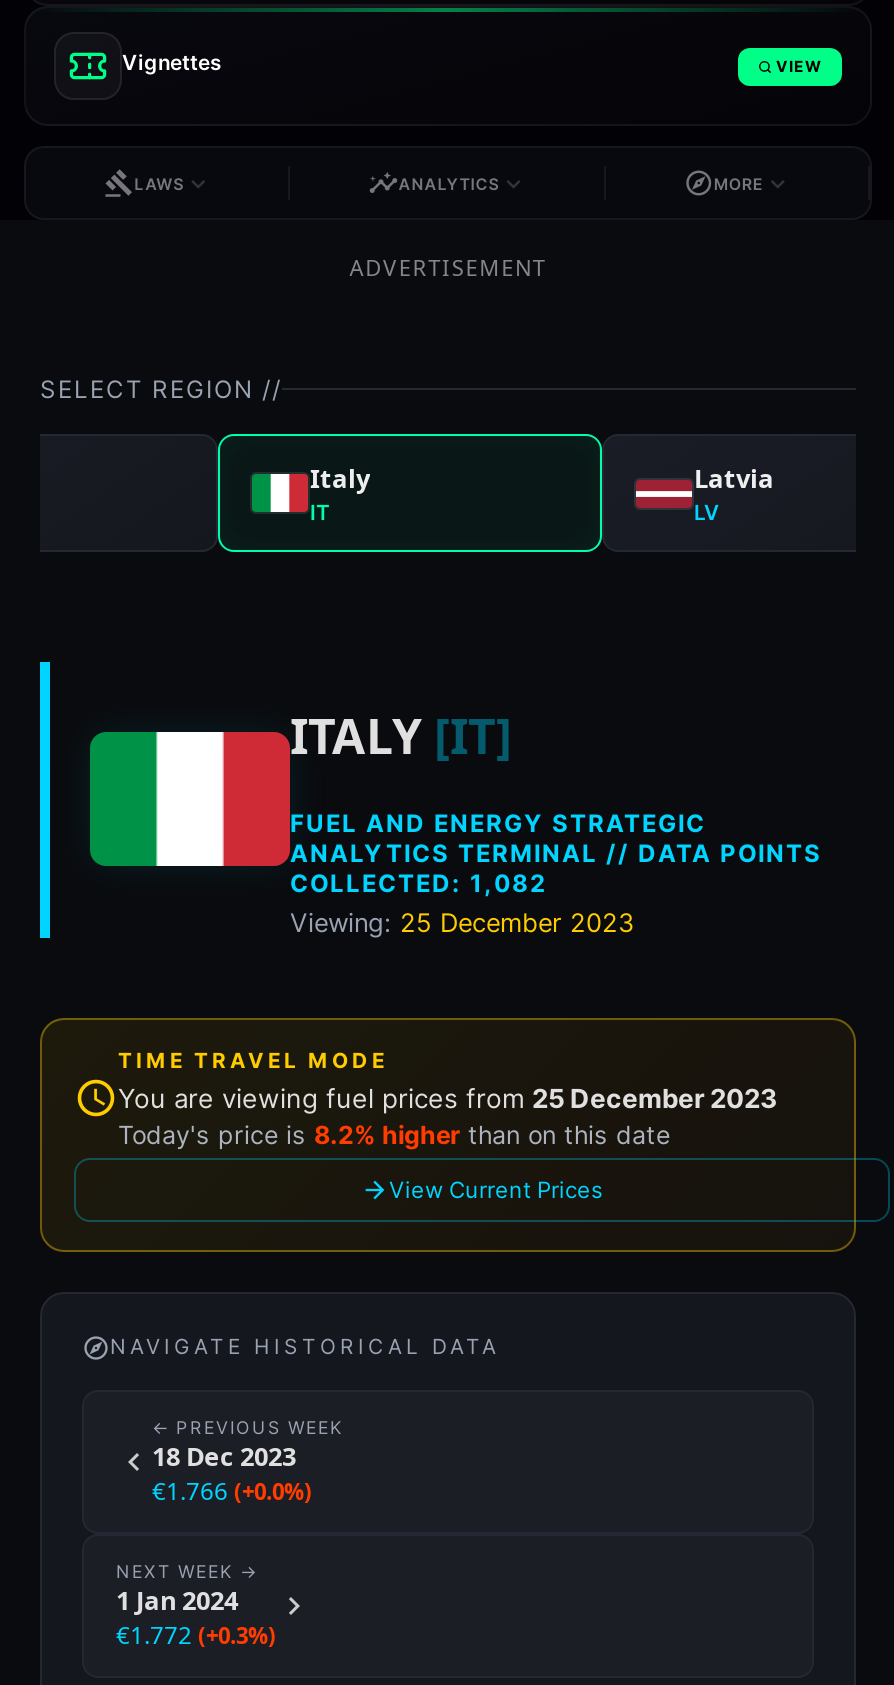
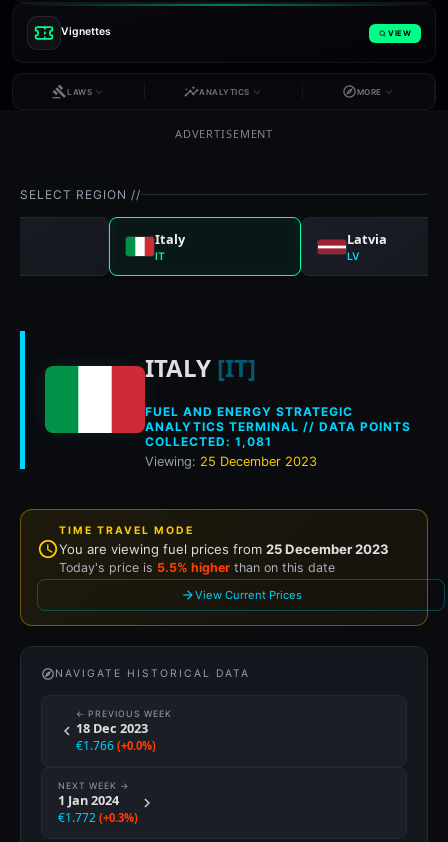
- COLLECTED: 1,082
+ COLLECTED: 1,081

- Today's price is 8.2% higher than on this date
+ Today's price is 5.5% higher than on this date
